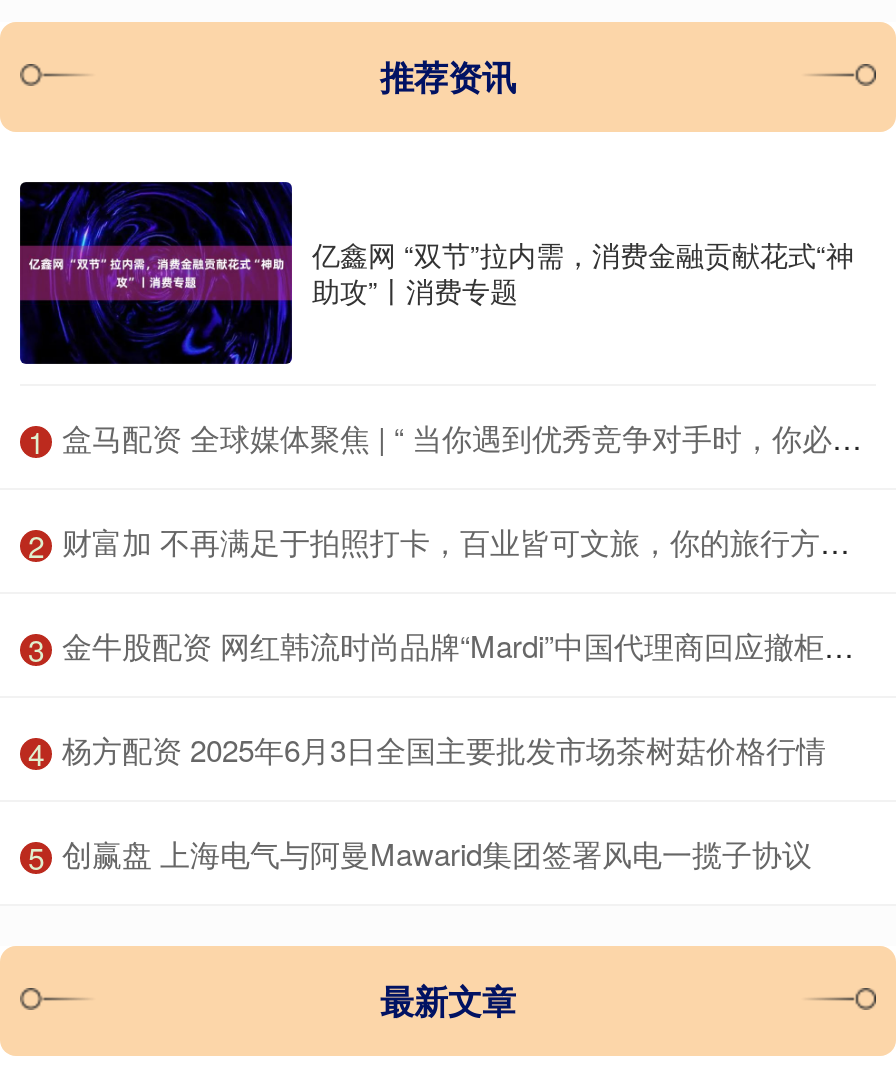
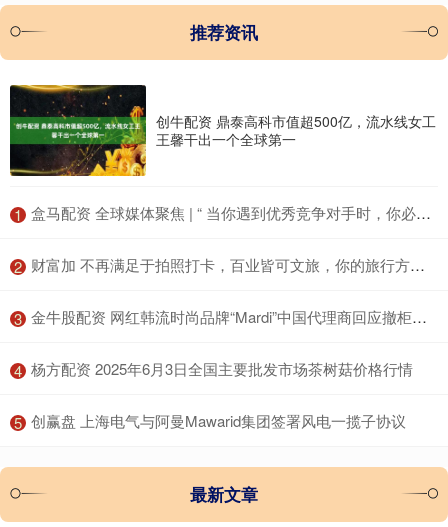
- [image]
- 亿鑫网 “双节”拉内需，消费金融贡献花式“神
- 助攻”丨消费专题
+ [image]
+ 创牛配资 鼎泰高科市值超500亿，流水线女工
+ 王馨干出一个全球第一
